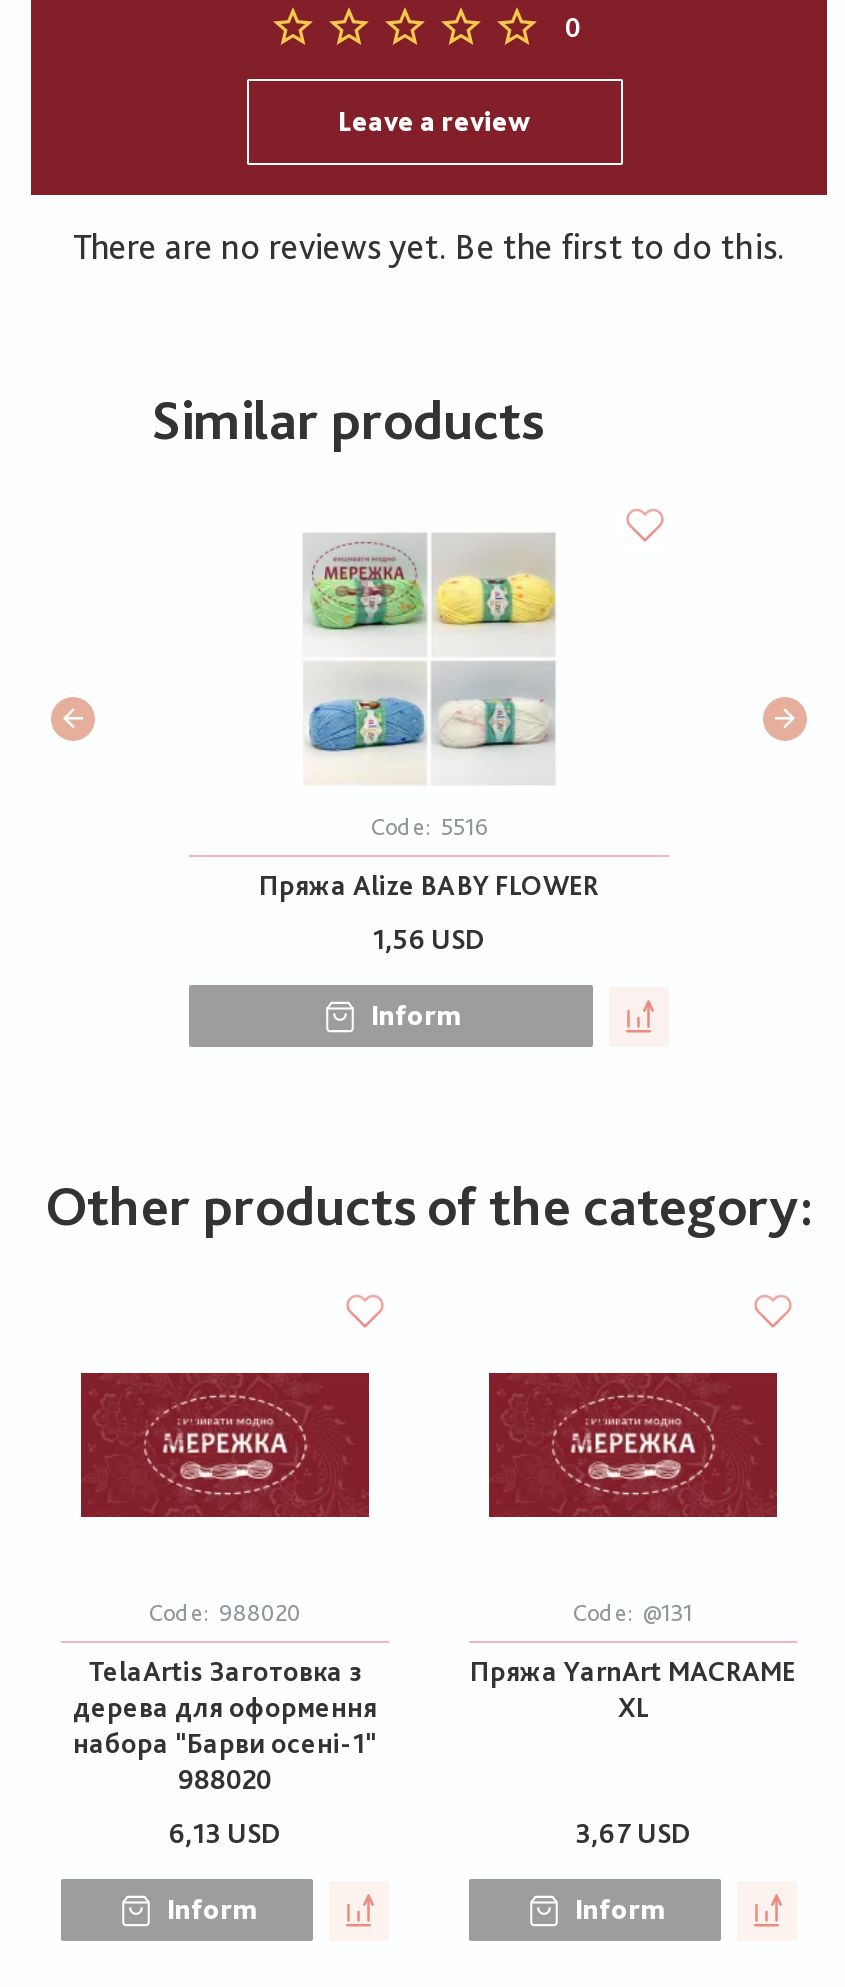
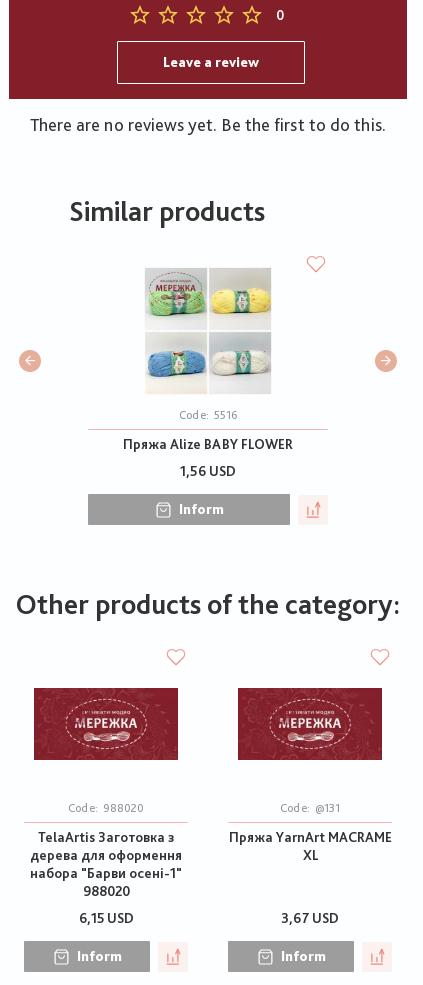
- 6,13 USD
+ 6,15 USD
